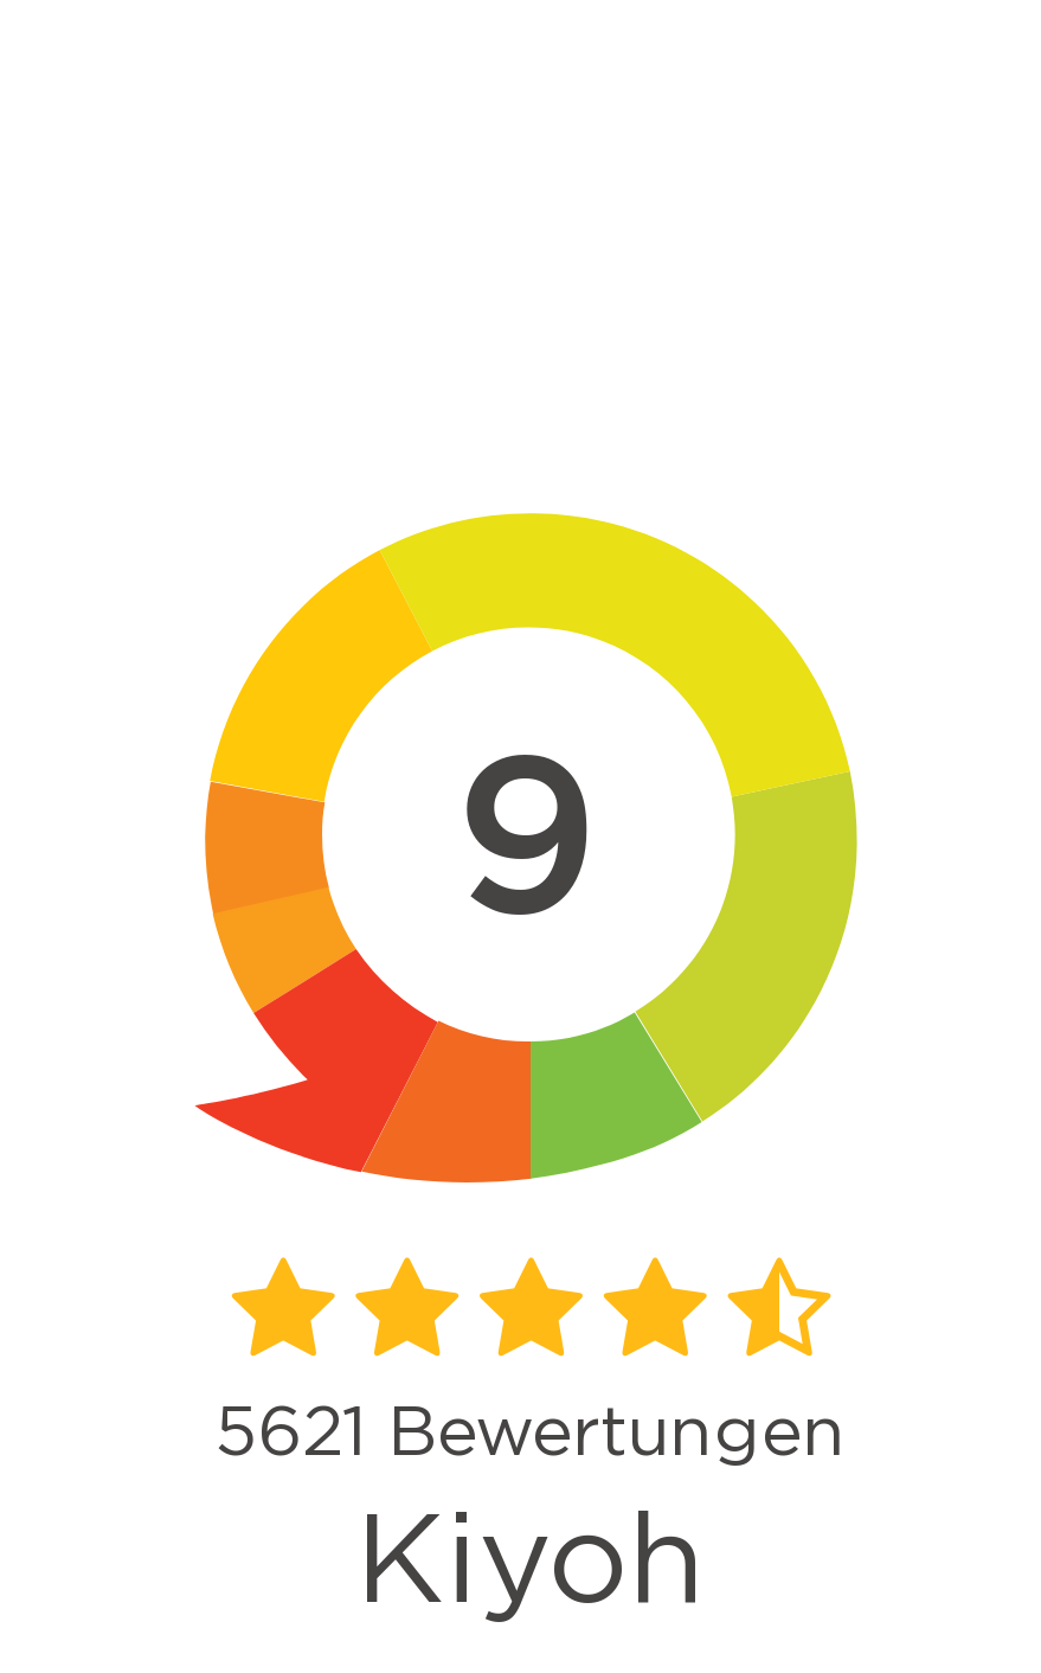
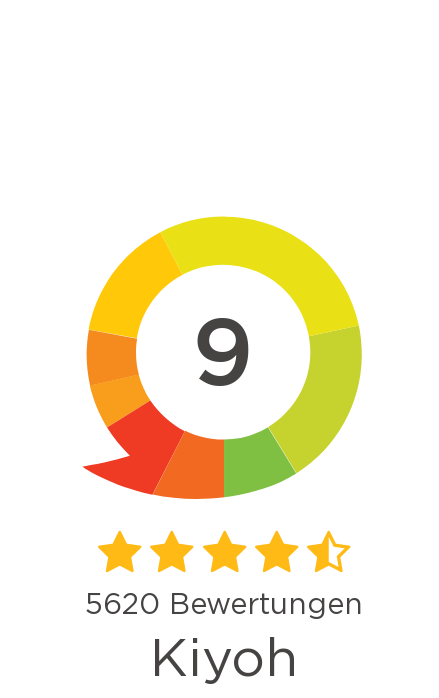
- 5621 Bewertungen
+ 5620 Bewertungen
